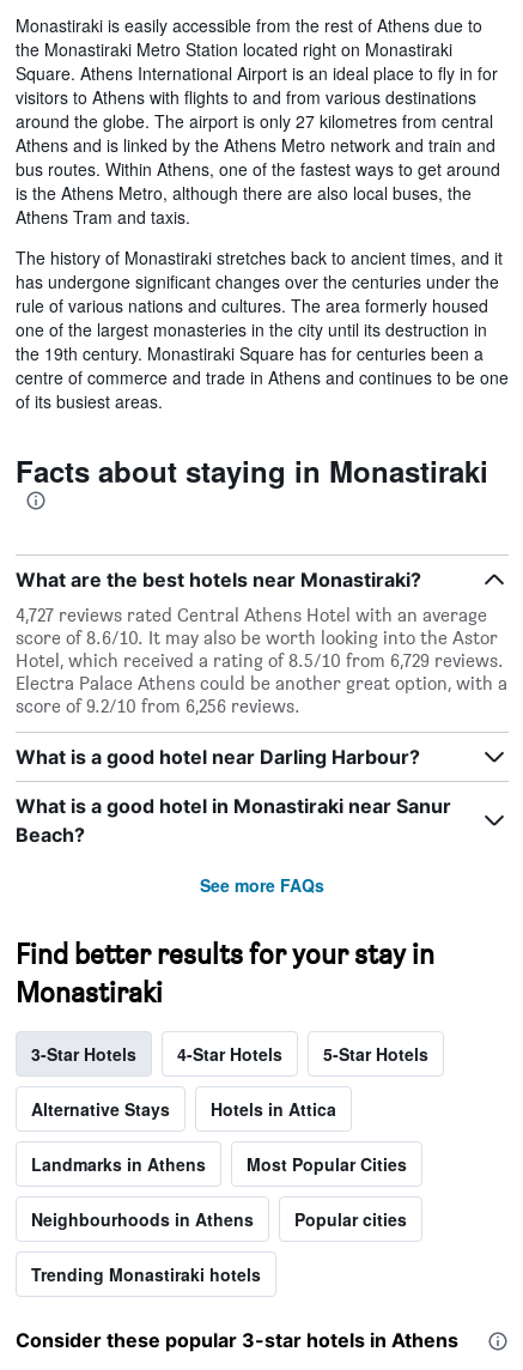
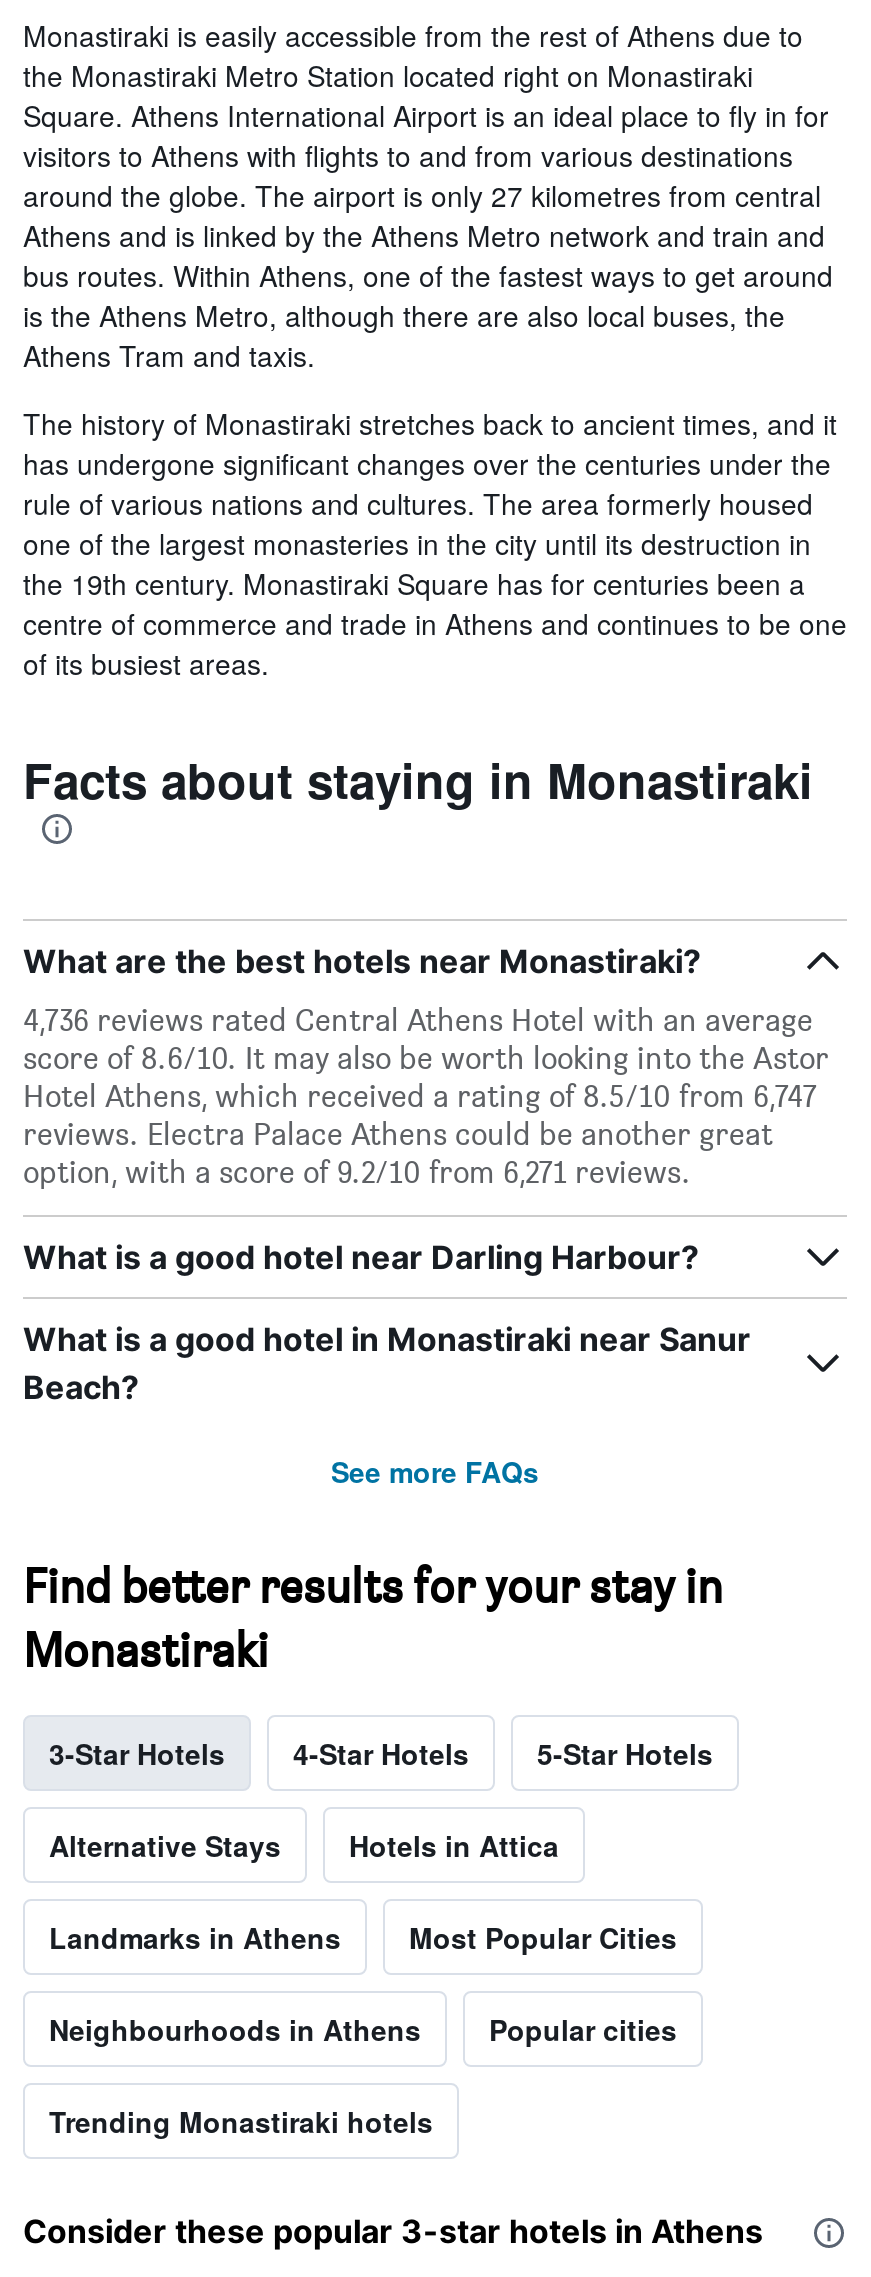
- 4,727 reviews rated Central Athens Hotel with an average
+ 4,736 reviews rated Central Athens Hotel with an average

- Hotel, which received a rating of 8.5/10 from 6,729 reviews.
- Electra Palace Athens could be another great option, with a
- score of 9.2/10 from 6,256 reviews.
+ Hotel Athens, which received a rating of 8.5/10 from 6,747
+ reviews. Electra Palace Athens could be another great
+ option, with a score of 9.2/10 from 6,271 reviews.
